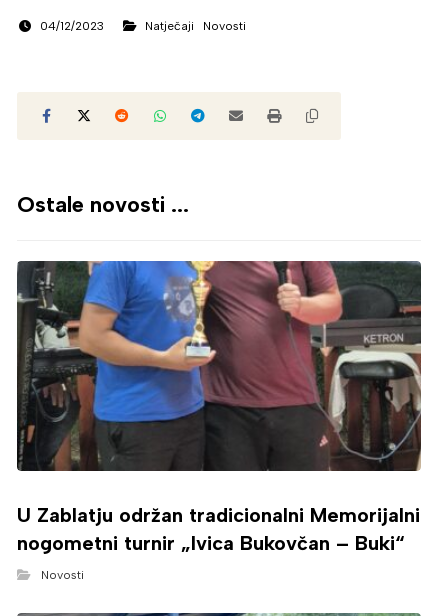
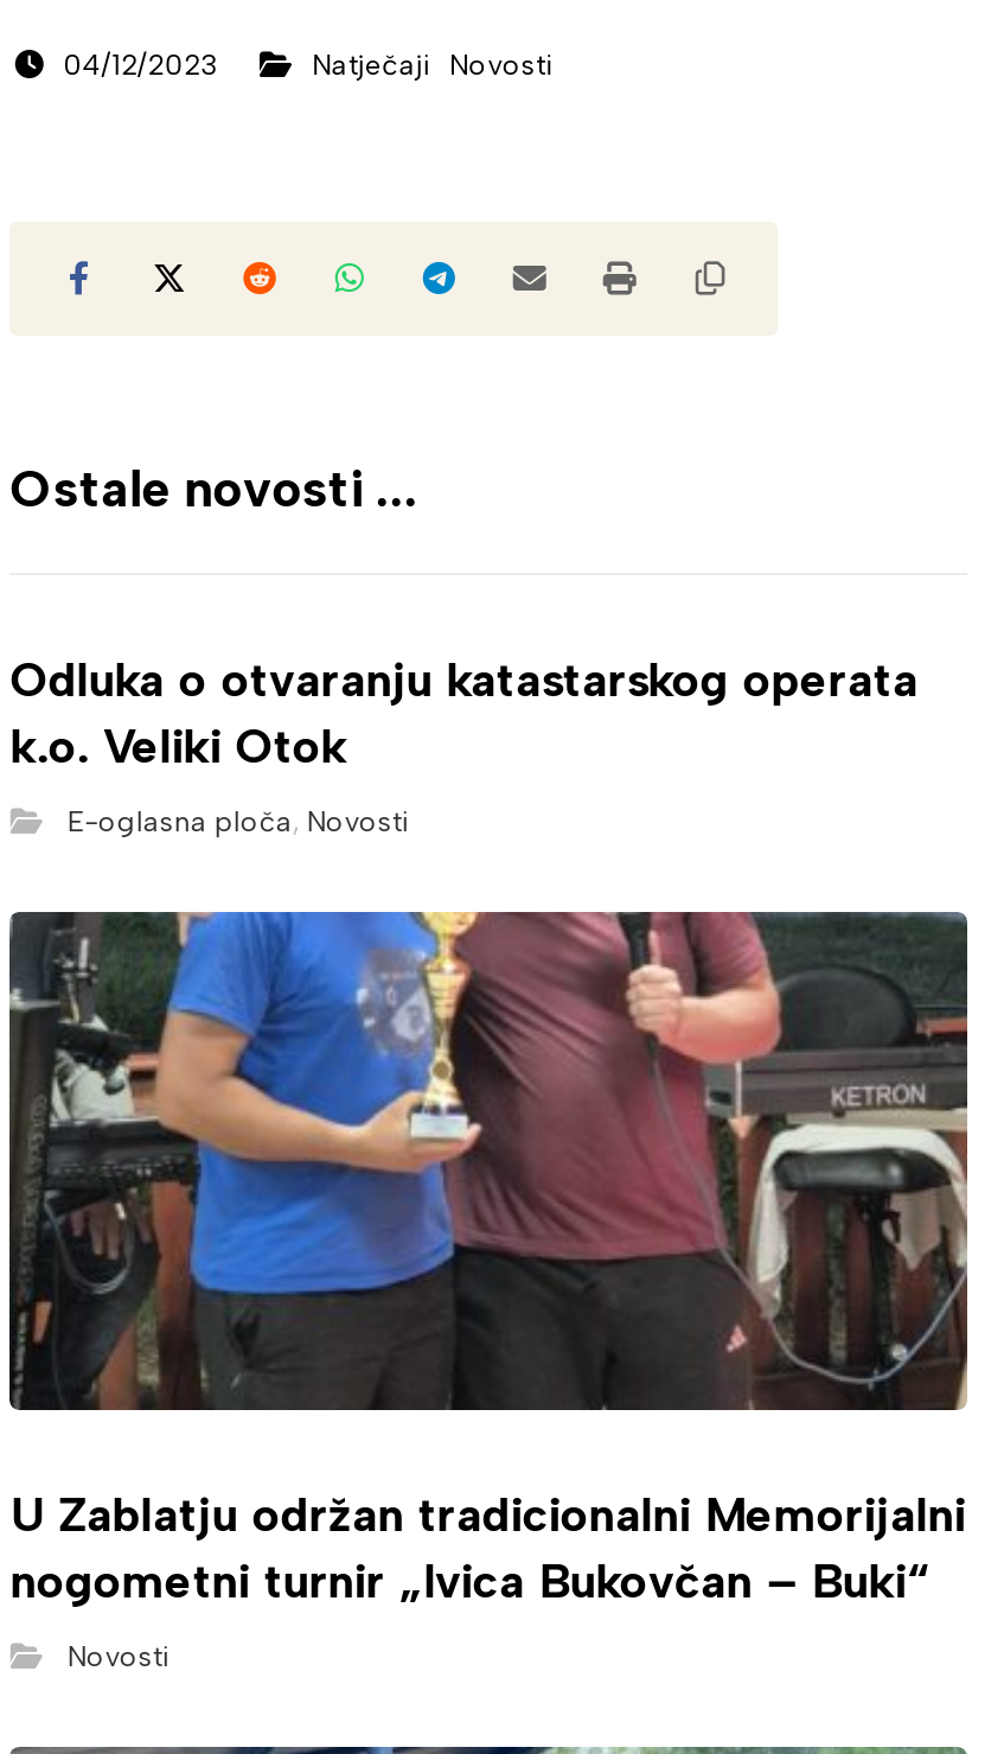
+ Odluka o otvaranju katastarskog operata
+ k.o. Veliki Otok
+ E-oglasna ploča, Novosti
